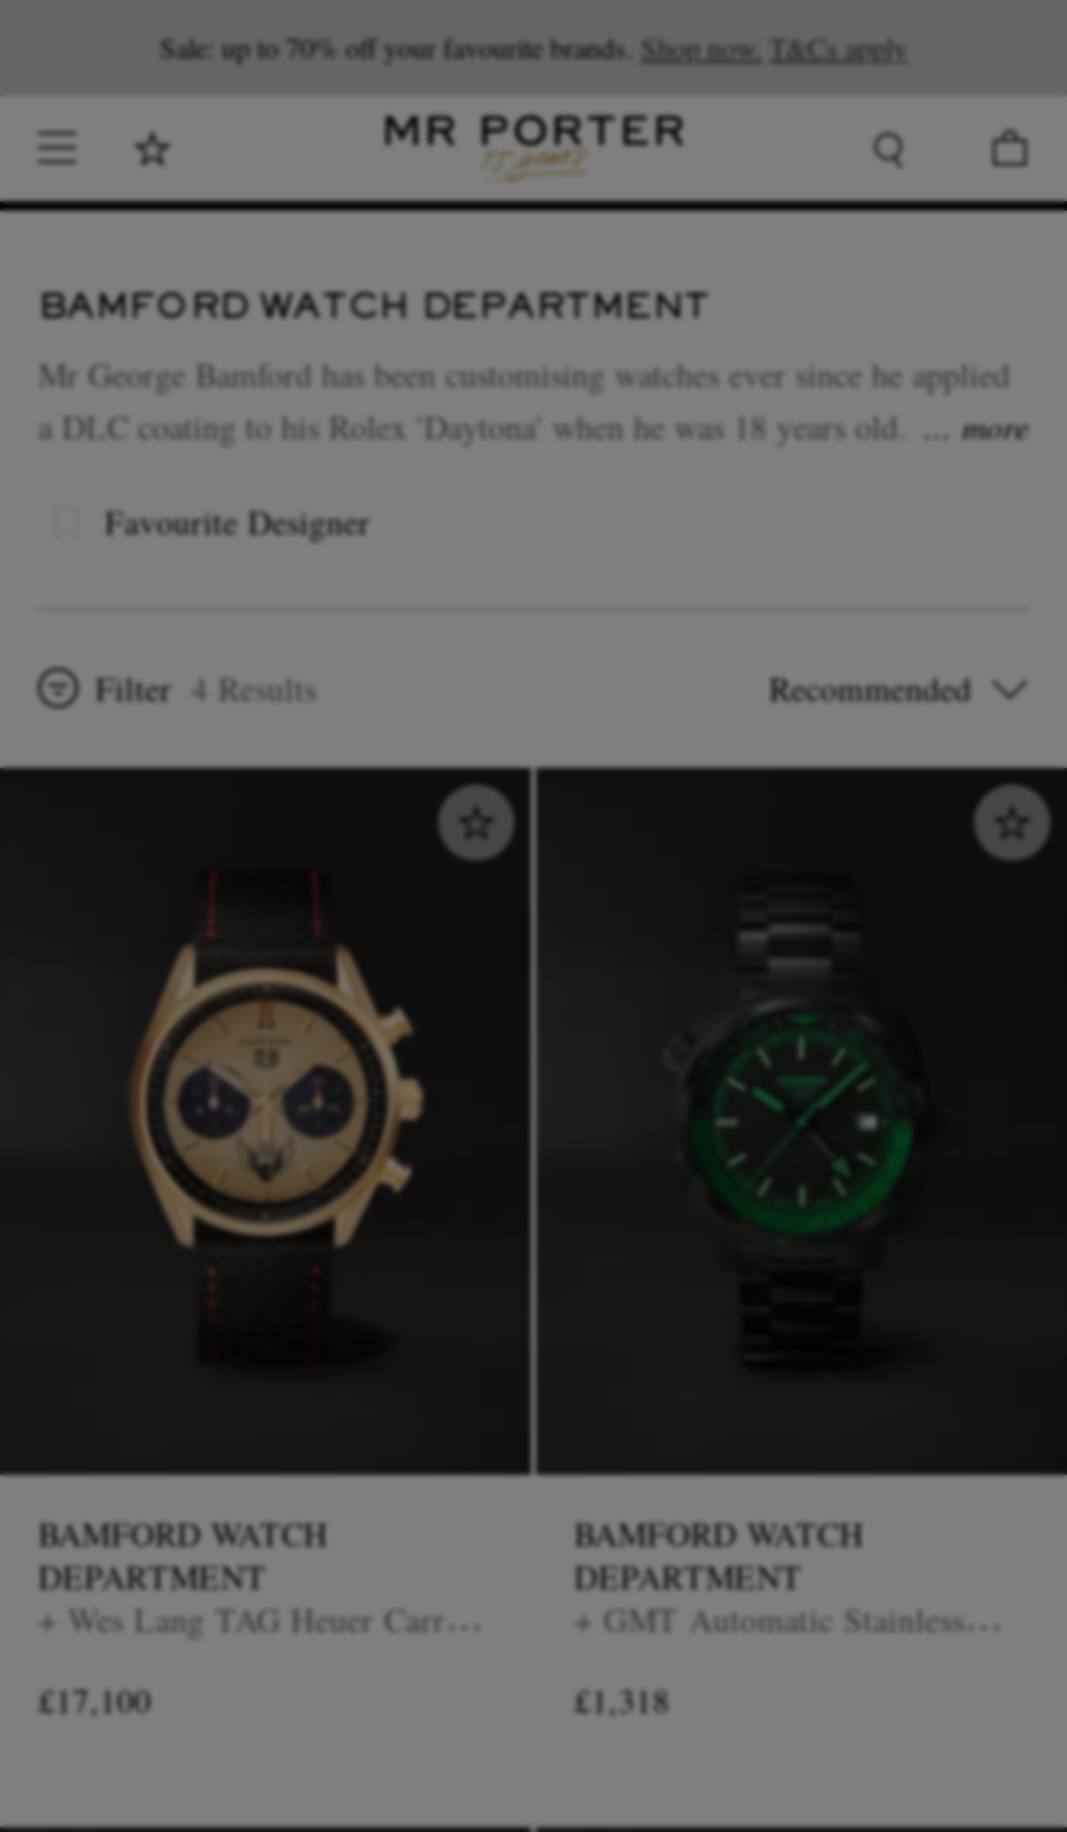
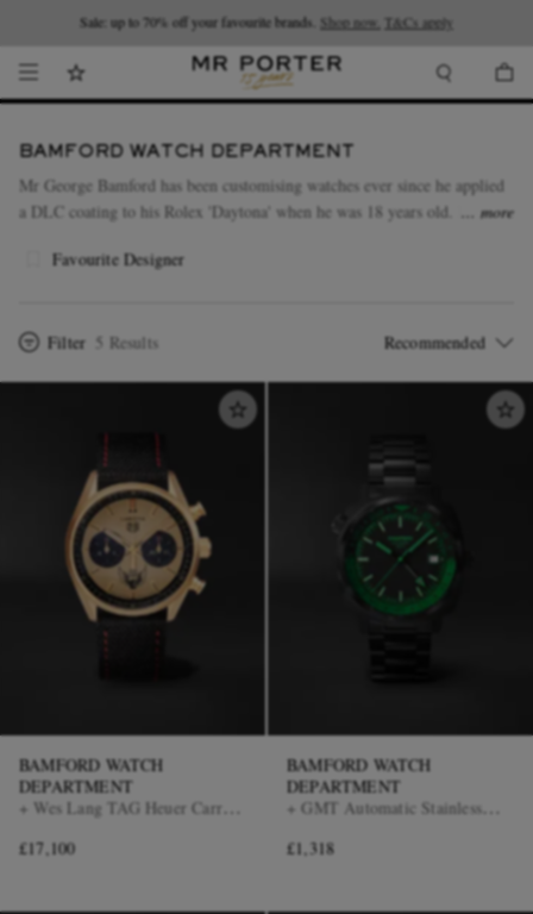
- Filter 4 Results
+ Filter 5 Results
